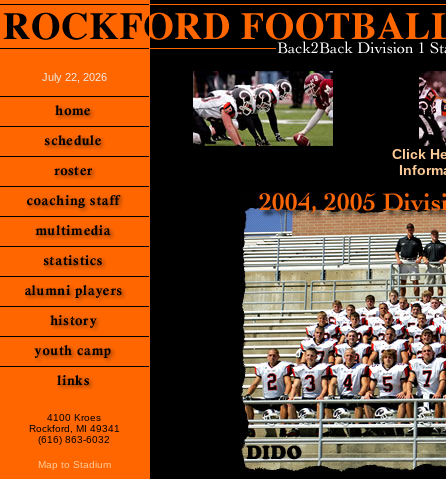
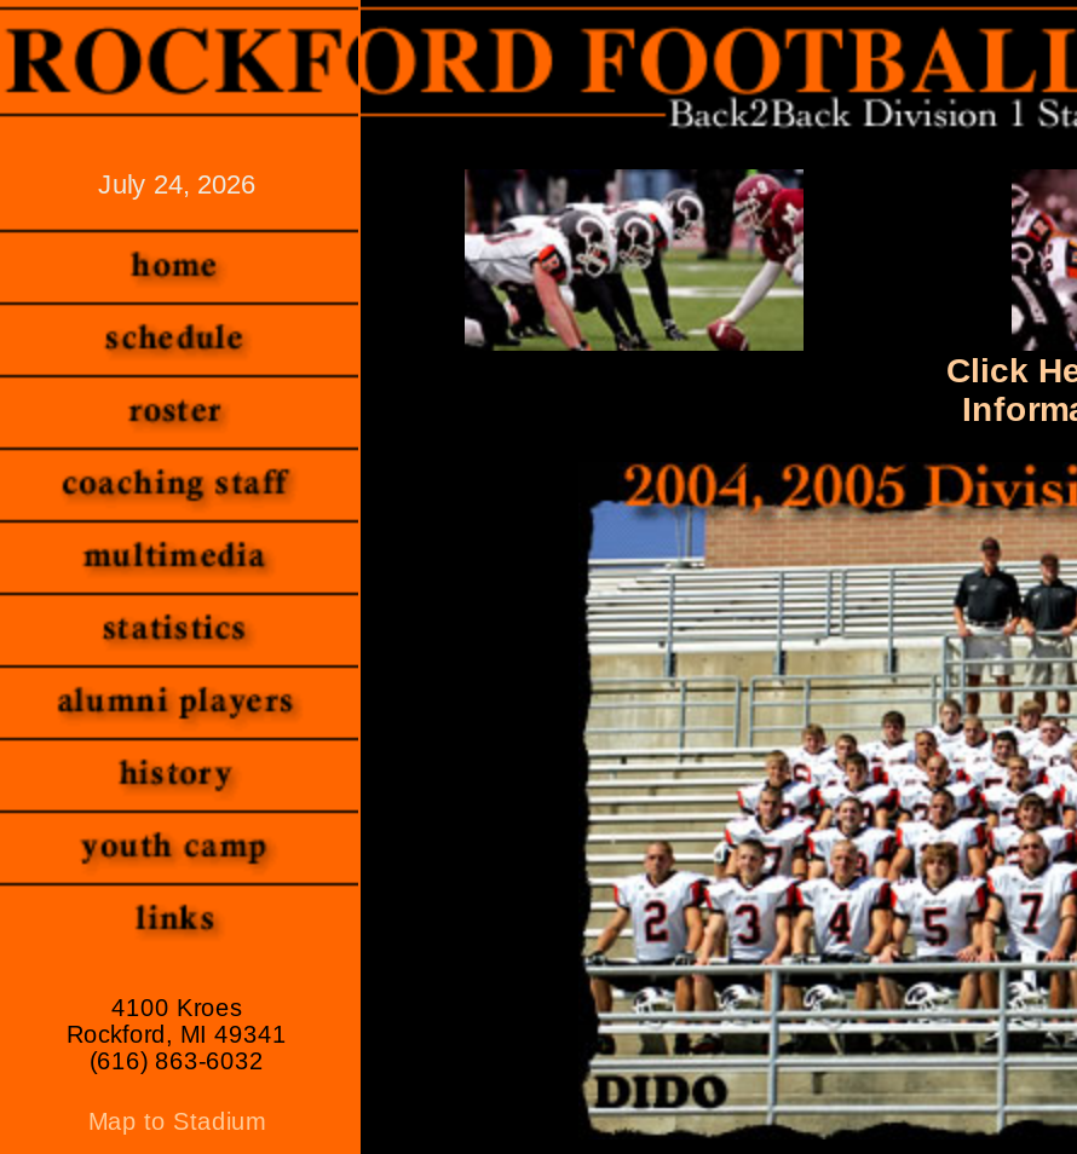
- July 22, 2026
+ July 24, 2026
